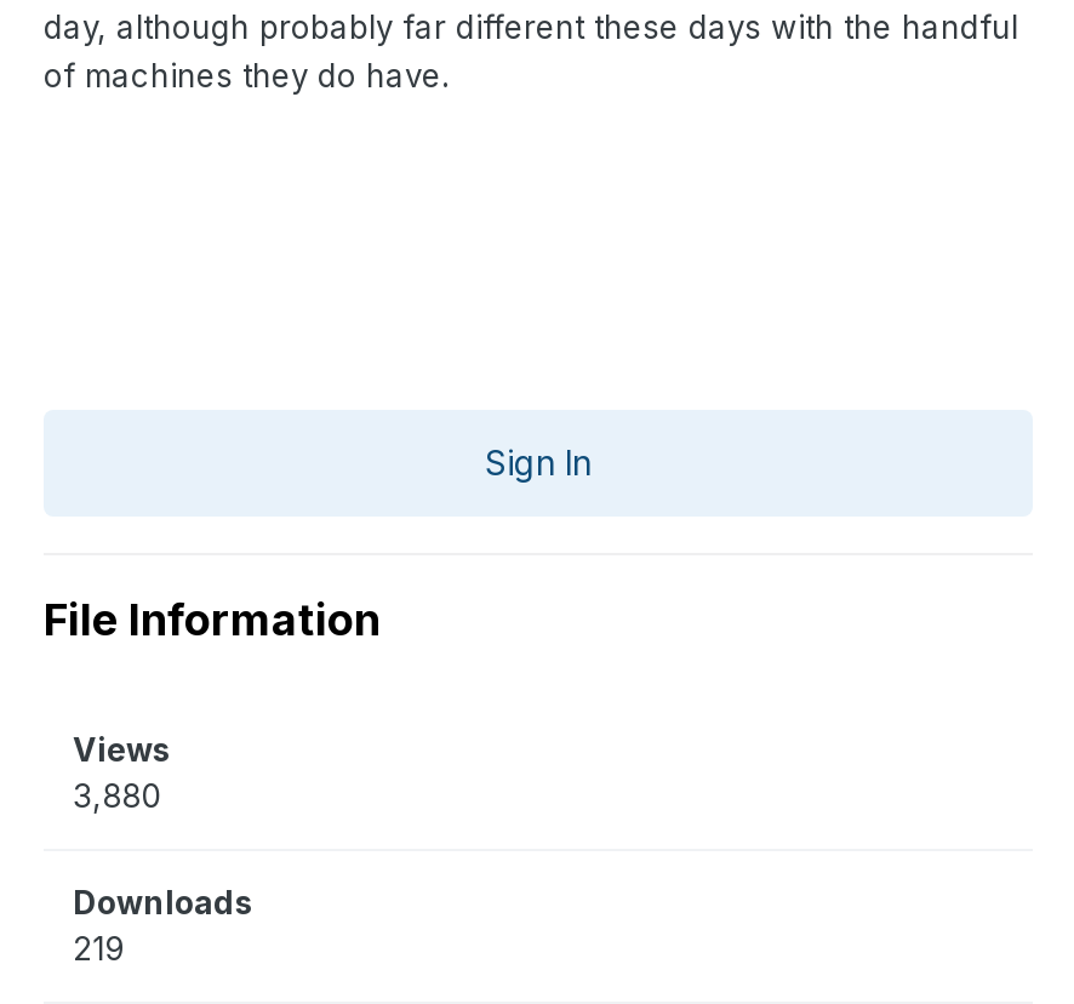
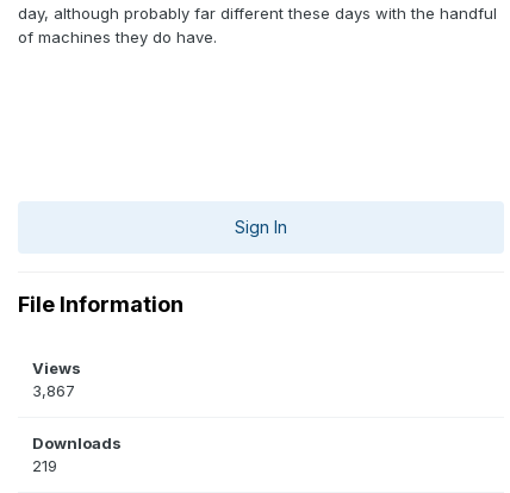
- 3,880
+ 3,867
